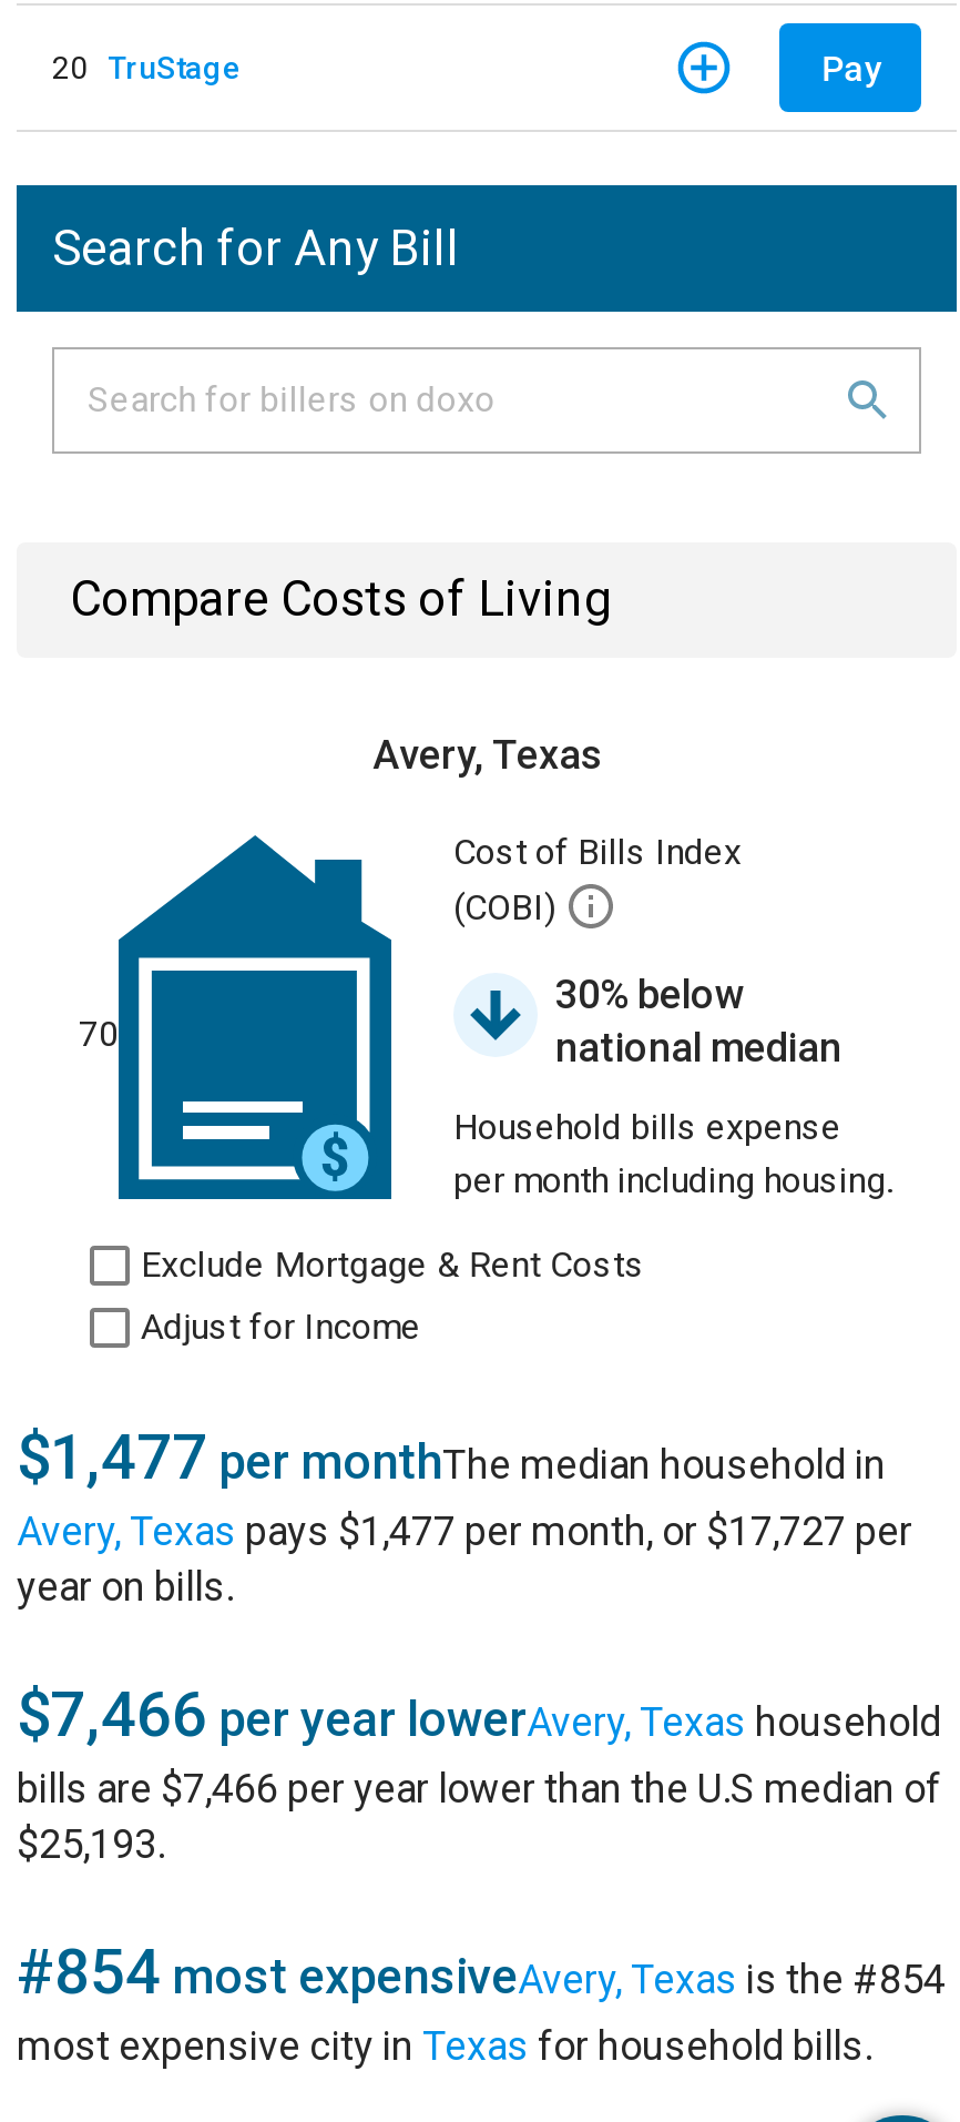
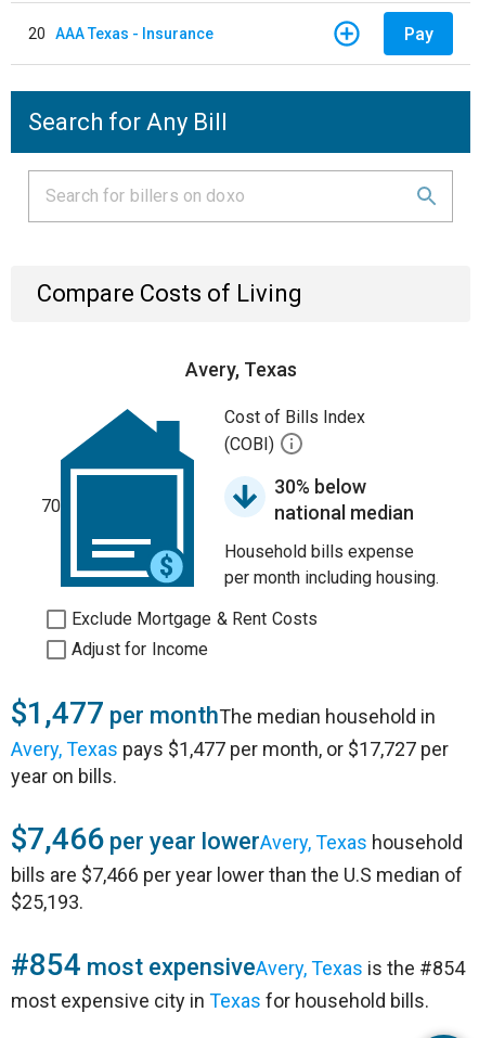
- 20 TruStage
+ 20 AAA Texas - Insurance
